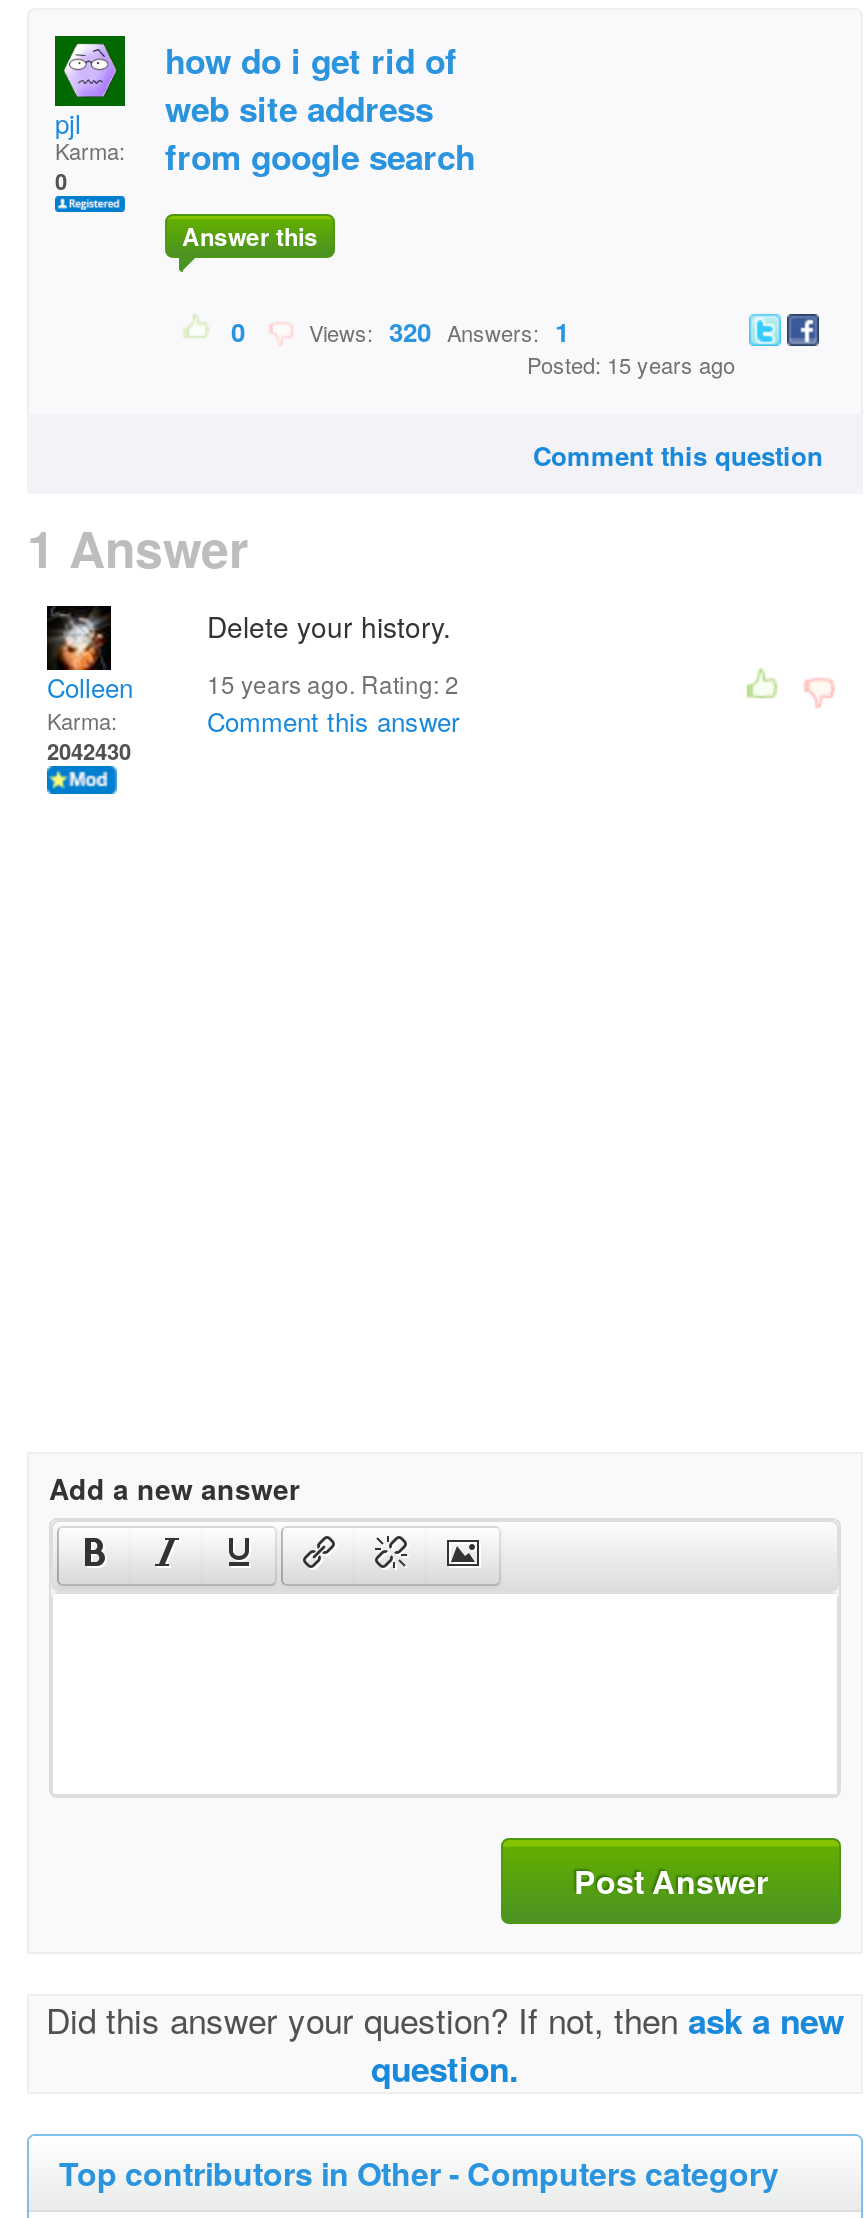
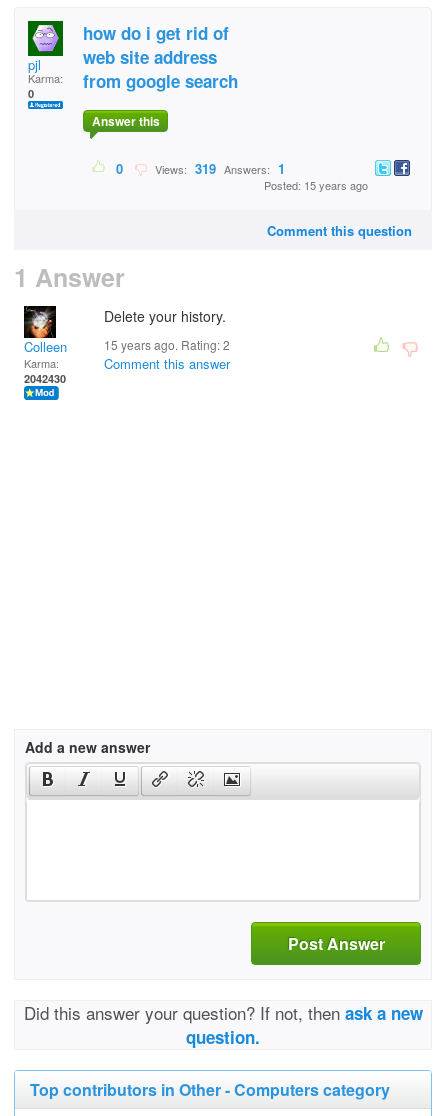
- Views: 320 Answers: 1
+ Views: 319 Answers: 1
